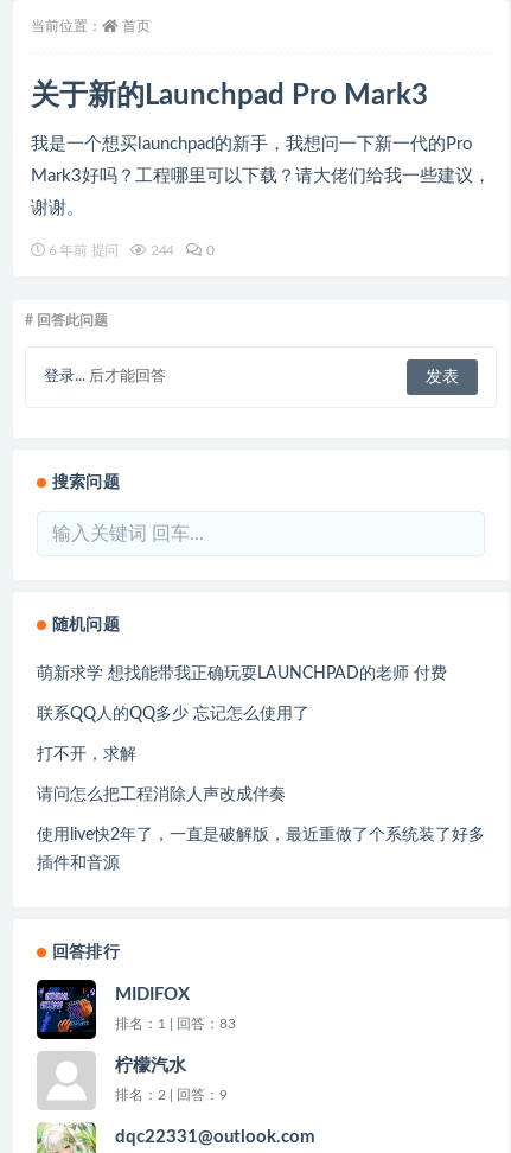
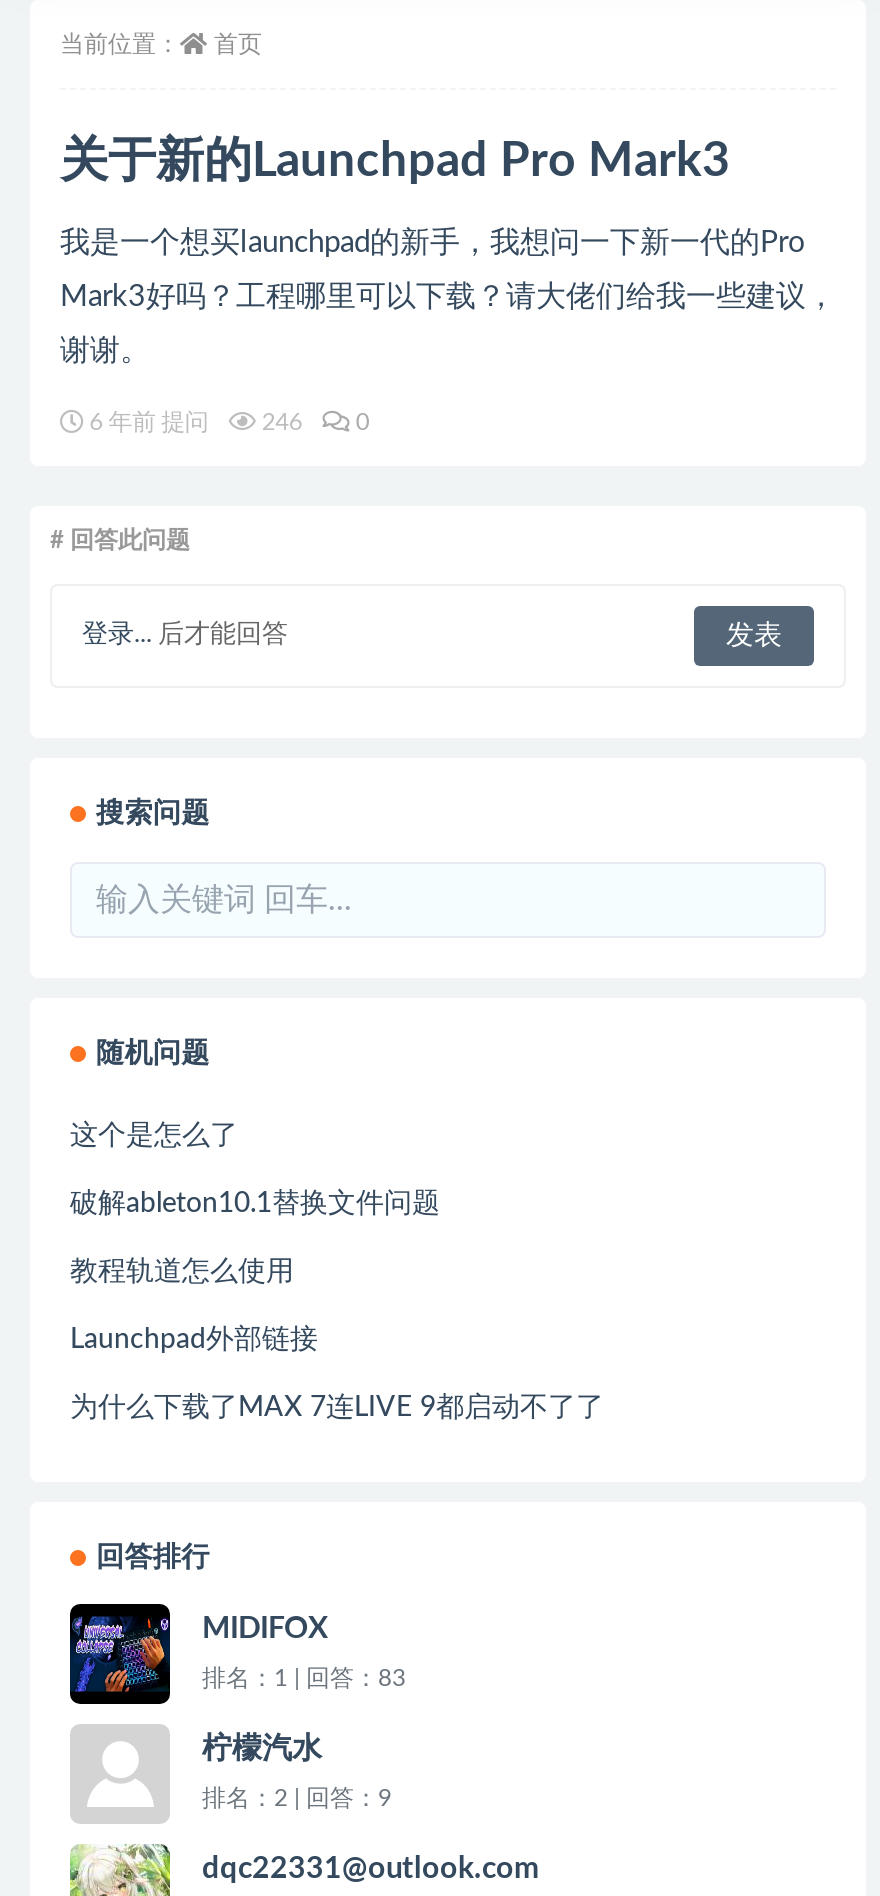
- 6 年前 提问 244 0
+ 6 年前 提问 246 0

- 萌新求学 想找能带我正确玩耍LAUNCHPAD的老师 付费
- 联系QQ人的QQ多少 忘记怎么使用了
- 打不开，求解
- 请问怎么把工程消除人声改成伴奏
- 使用live快2年了，一直是破解版，最近重做了个系统装了好多
- 插件和音源
+ 这个是怎么了
+ 破解ableton10.1替换文件问题
+ 教程轨道怎么使用
+ Launchpad外部链接
+ 为什么下载了MAX 7连LIVE 9都启动不了了
